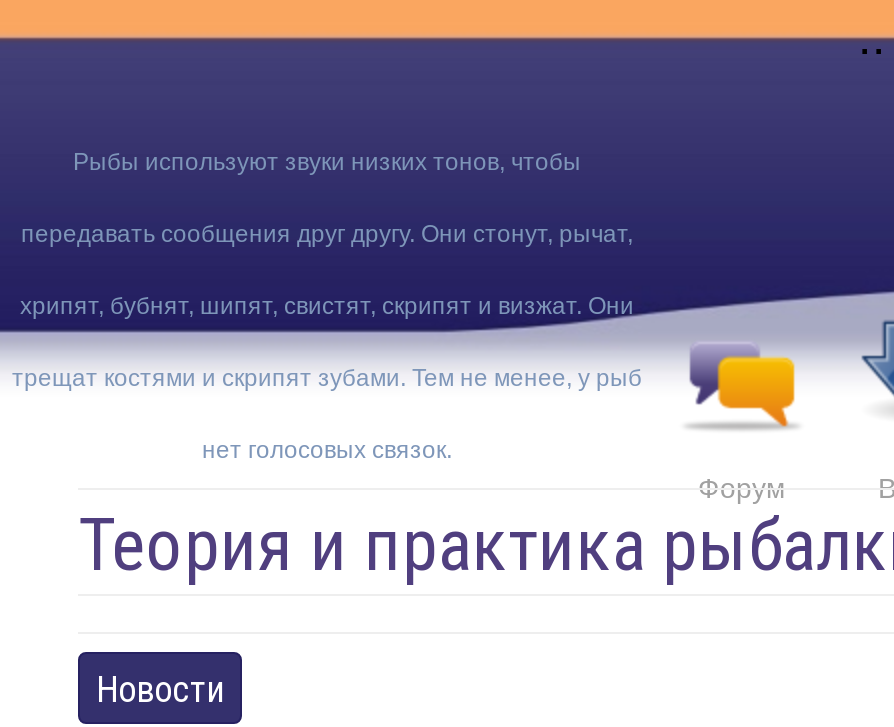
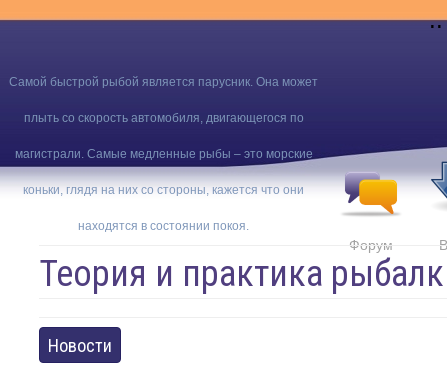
- Рыбы используют звуки низких тонов, чтобы
+ Самой быстрой рыбой является парусник. Она может

- передавать сообщения друг другу. Они стонут, рычат,
+ плыть со скорость автомобиля, двигающегося по

- хрипят, бубнят, шипят, свистят, скрипят и визжат. Они
+ магистрали. Самые медленные рыбы – это морские

- трещат костями и скрипят зубами. Тем не менее, у рыб
+ коньки, глядя на них со стороны, кажется что они

- нет голосовых связок.
+ находятся в состоянии покоя.
